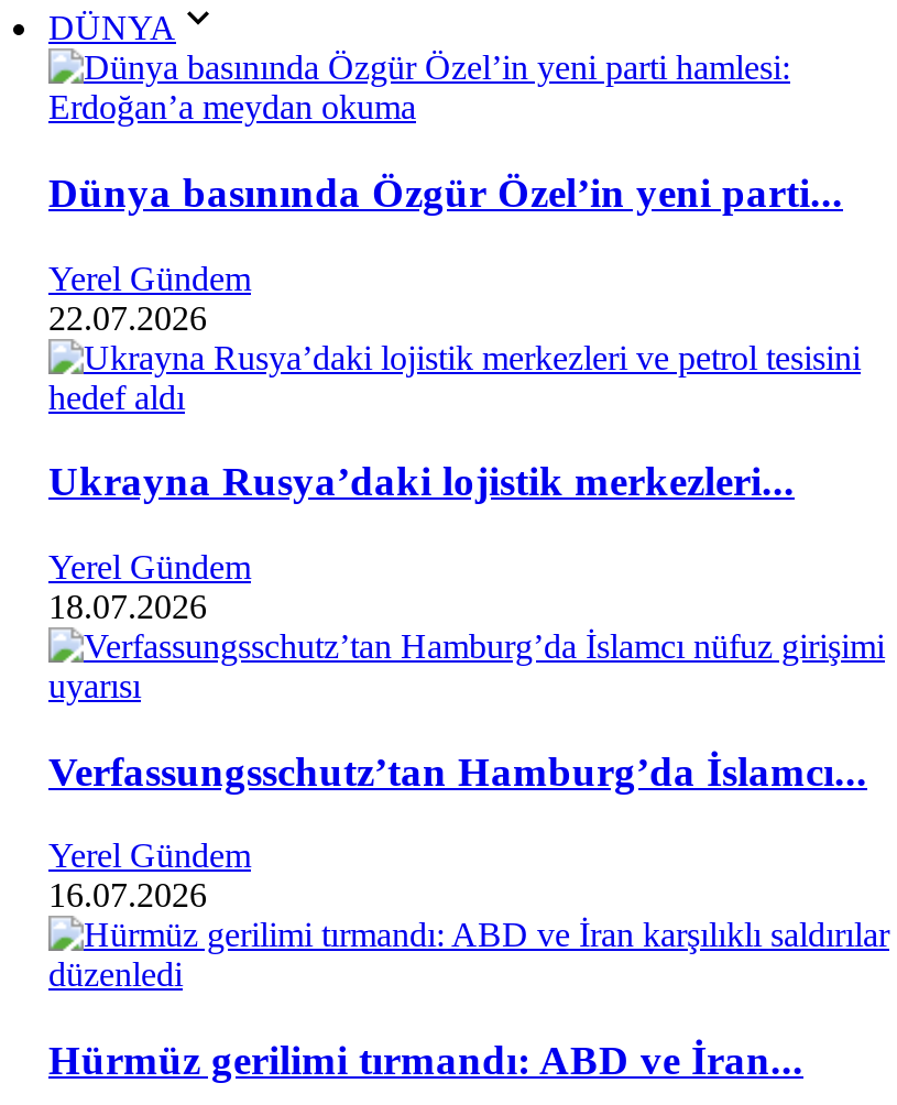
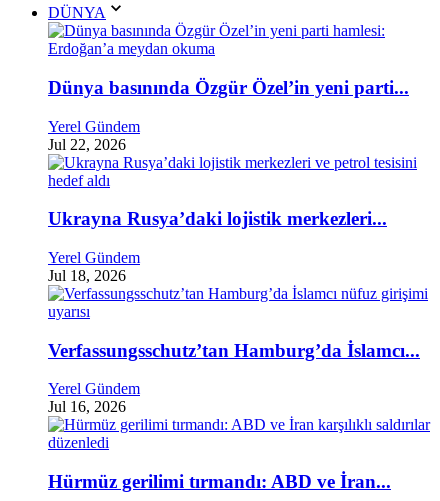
- 22.07.2026
+ Jul 22, 2026

- 18.07.2026
+ Jul 18, 2026

- 16.07.2026
+ Jul 16, 2026
